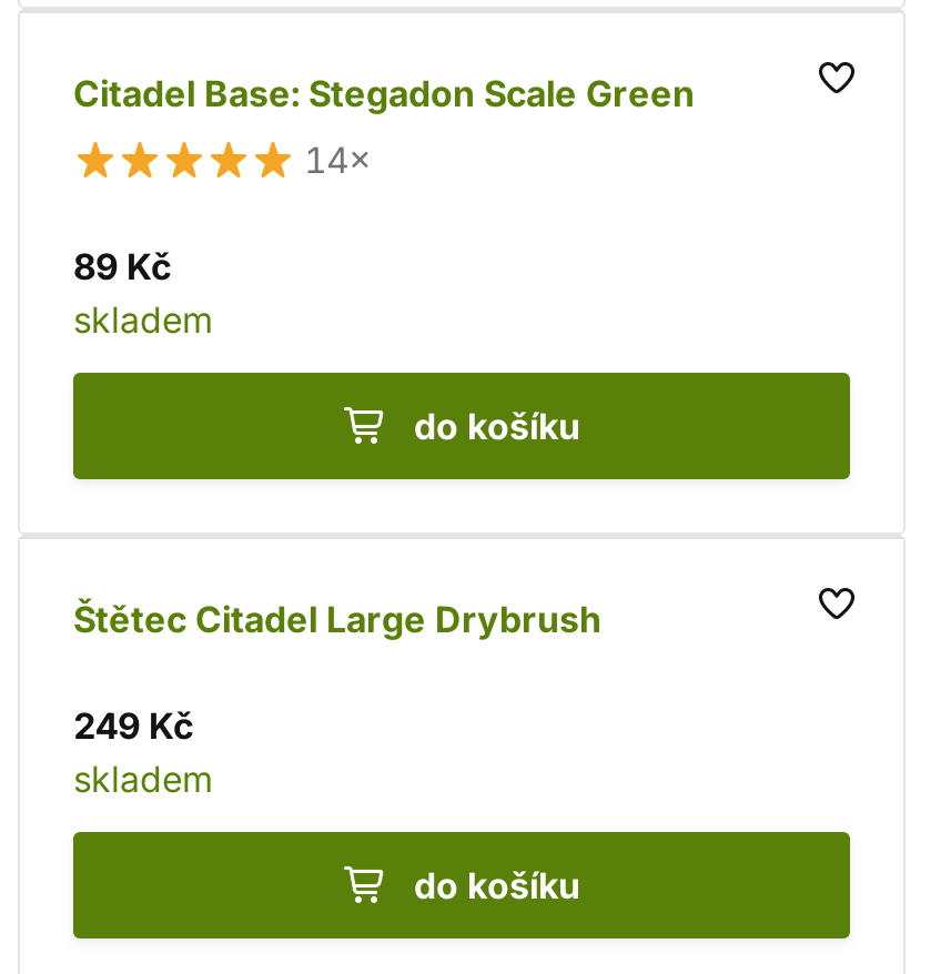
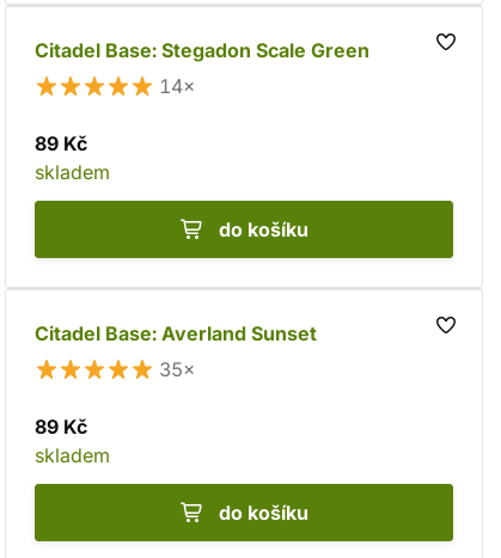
- Štětec Citadel Large Drybrush
- 249 Kč
+ Citadel Base: Averland Sunset
+ 35×
+ 89 Kč
